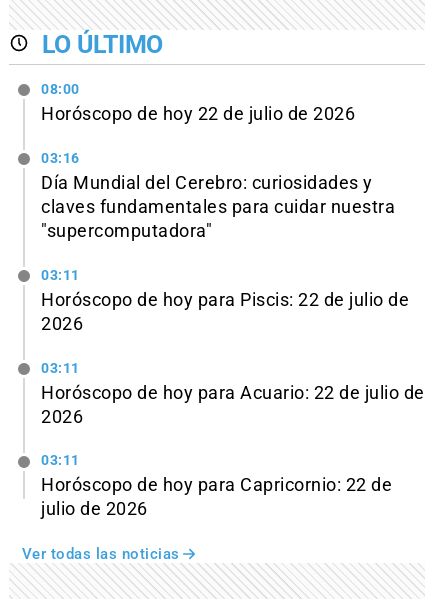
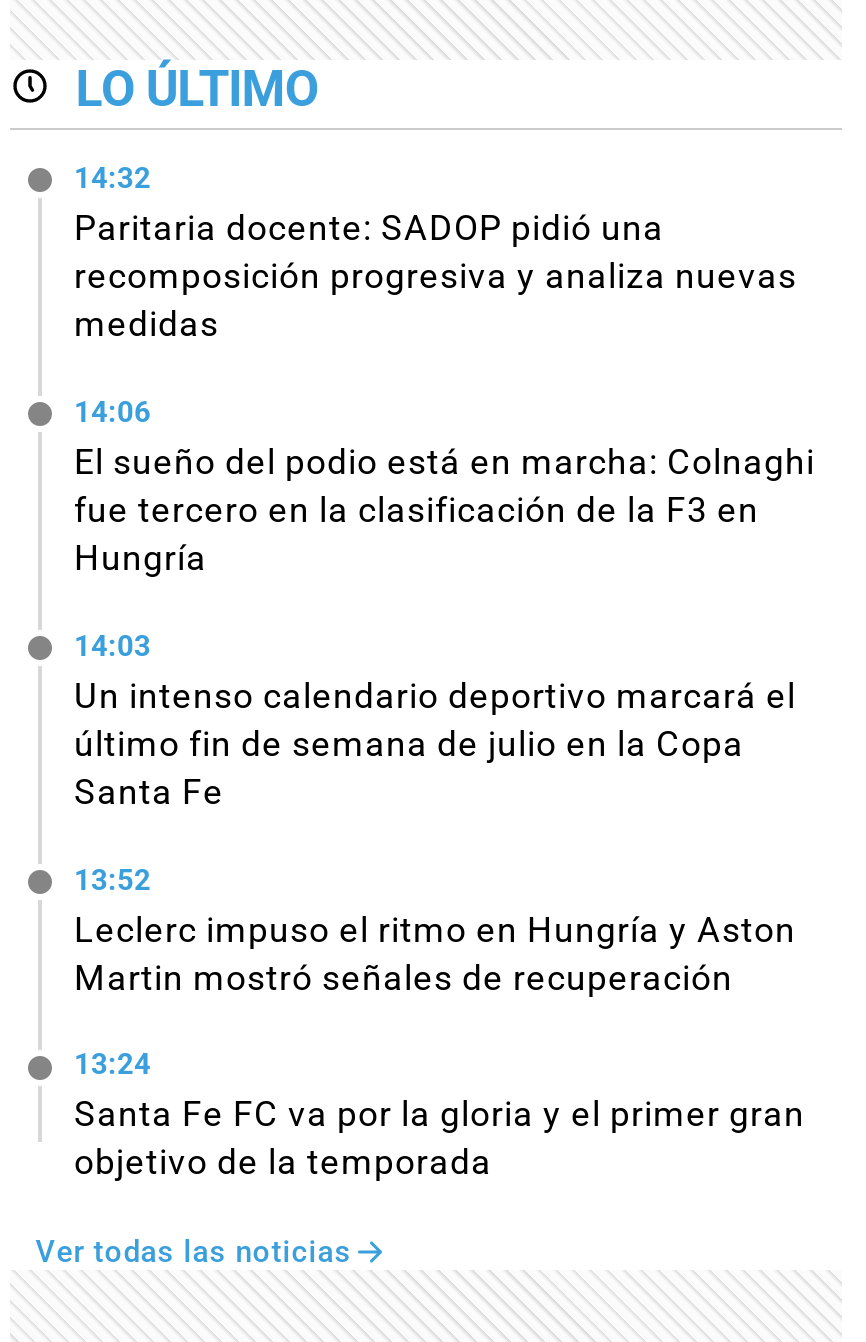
- 08:00
- Horóscopo de hoy 22 de julio de 2026
+ 14:32
+ Paritaria docente: SADOP pidió una
+ recomposición progresiva y analiza nuevas
+ medidas

- 03:16
- Día Mundial del Cerebro: curiosidades y
- claves fundamentales para cuidar nuestra
- "supercomputadora"
+ 14:06
+ El sueño del podio está en marcha: Colnaghi
+ fue tercero en la clasificación de la F3 en
+ Hungría

- 03:11
- Horóscopo de hoy para Piscis: 22 de julio de
- 2026
+ 14:03
+ Un intenso calendario deportivo marcará el
+ último fin de semana de julio en la Copa
+ Santa Fe

- 03:11
- Horóscopo de hoy para Acuario: 22 de julio de
- 2026
+ 13:52
+ Leclerc impuso el ritmo en Hungría y Aston
+ Martin mostró señales de recuperación

- 03:11
- Horóscopo de hoy para Capricornio: 22 de
- julio de 2026
+ 13:24
+ Santa Fe FC va por la gloria y el primer gran
+ objetivo de la temporada
